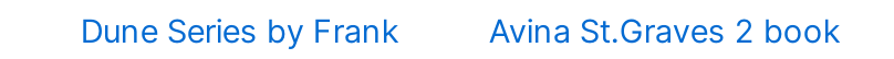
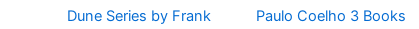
- Avina St.Graves 2 book
+ Paulo Coelho 3 Books
